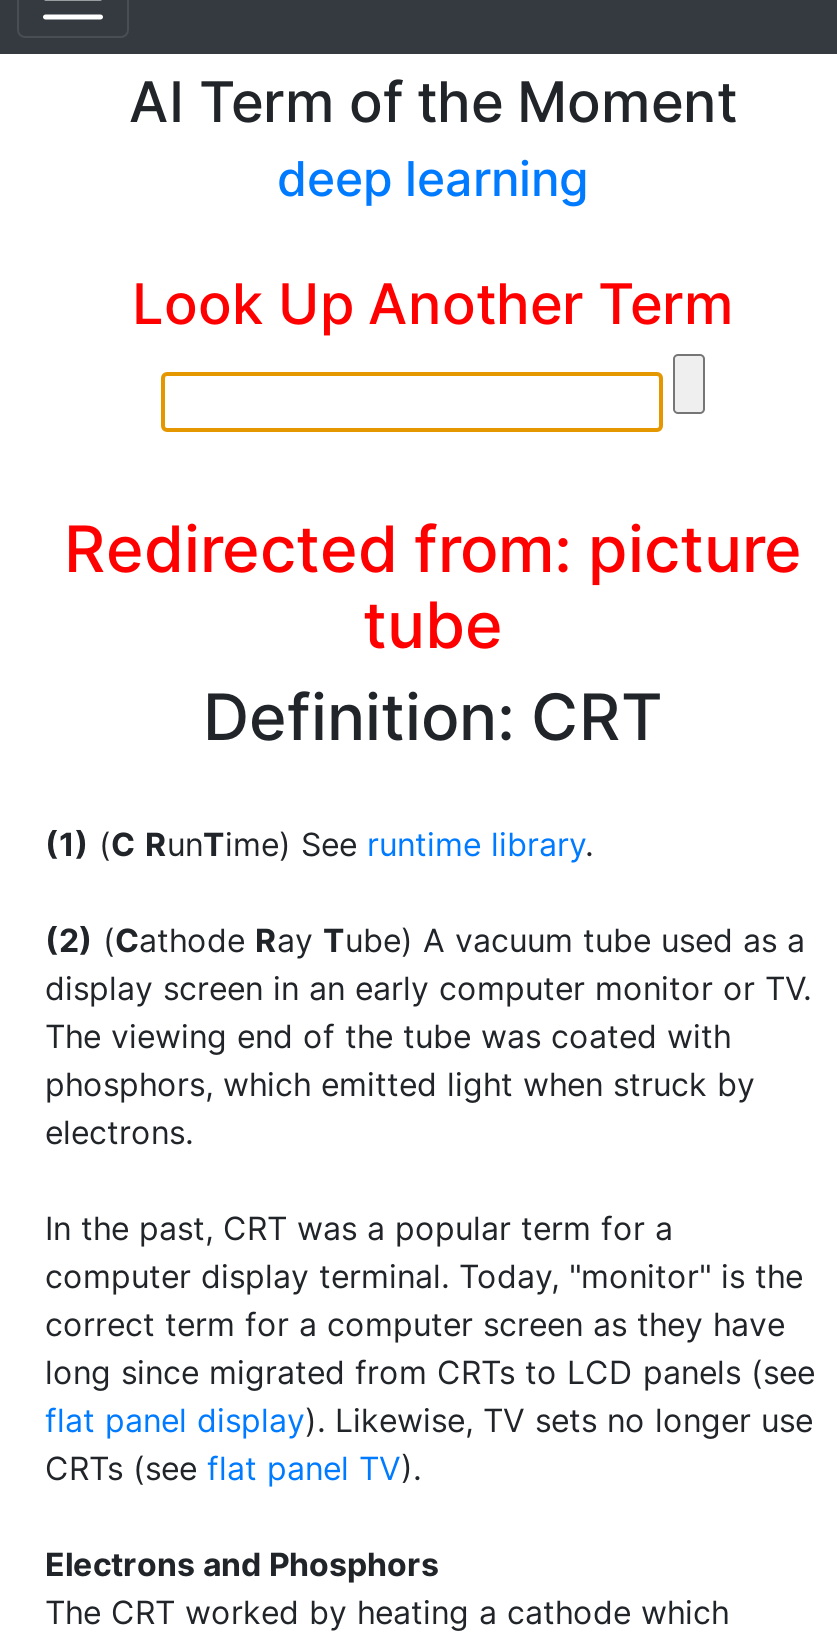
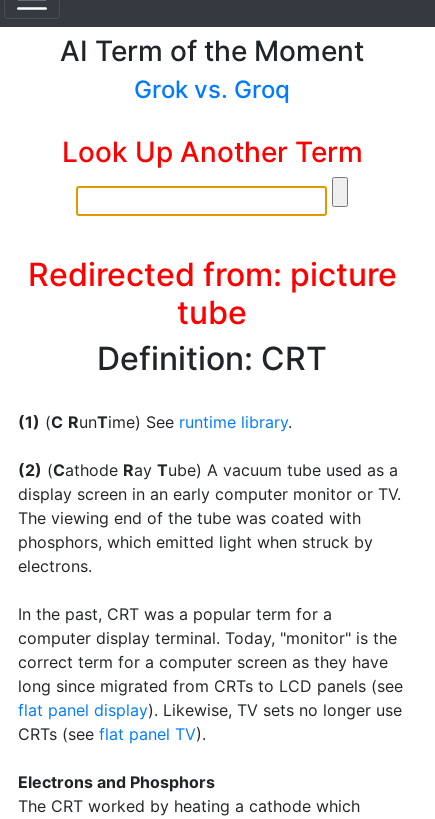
- deep learning
+ Grok vs. Groq
